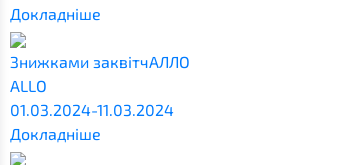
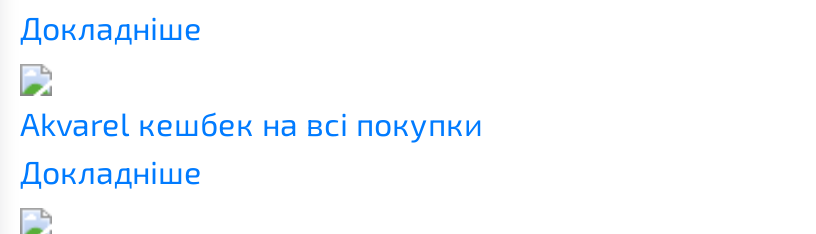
- Знижками заквітчАЛЛО
- ALLO
- 01.03.2024-11.03.2024
+ Akvarel кешбек на всі покупки
